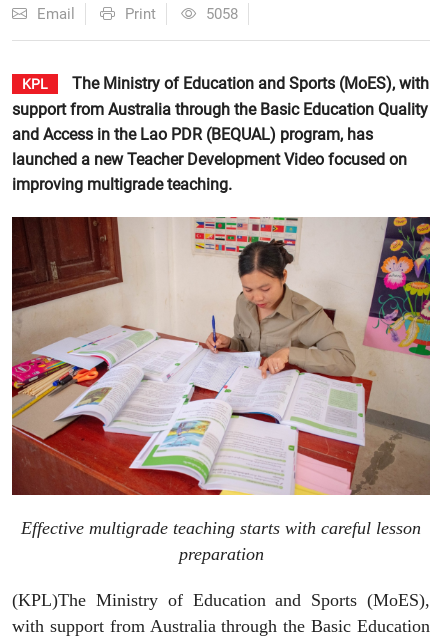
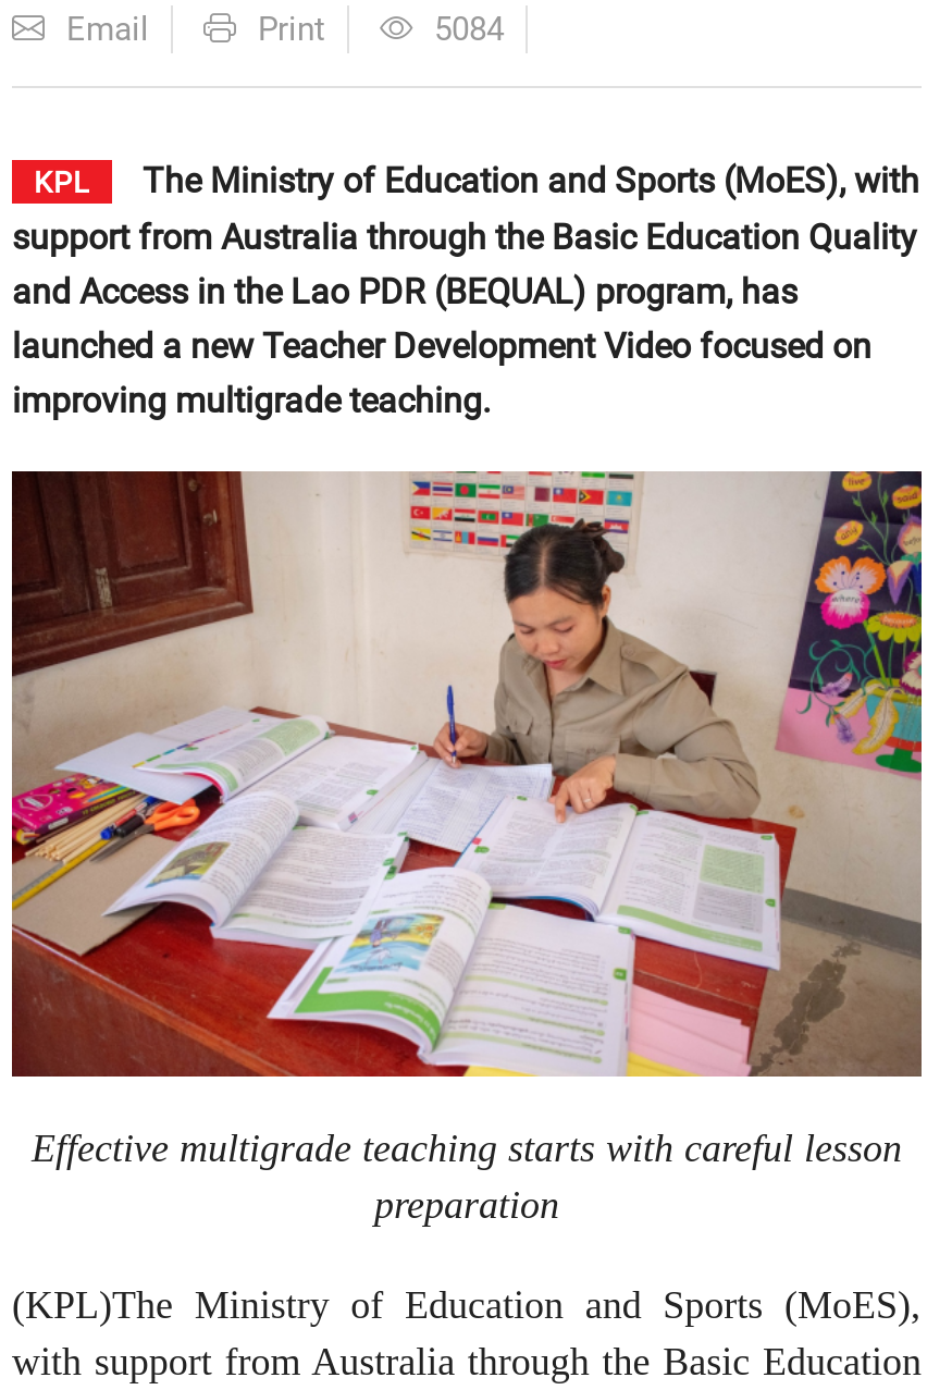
- 5058
+ 5084
